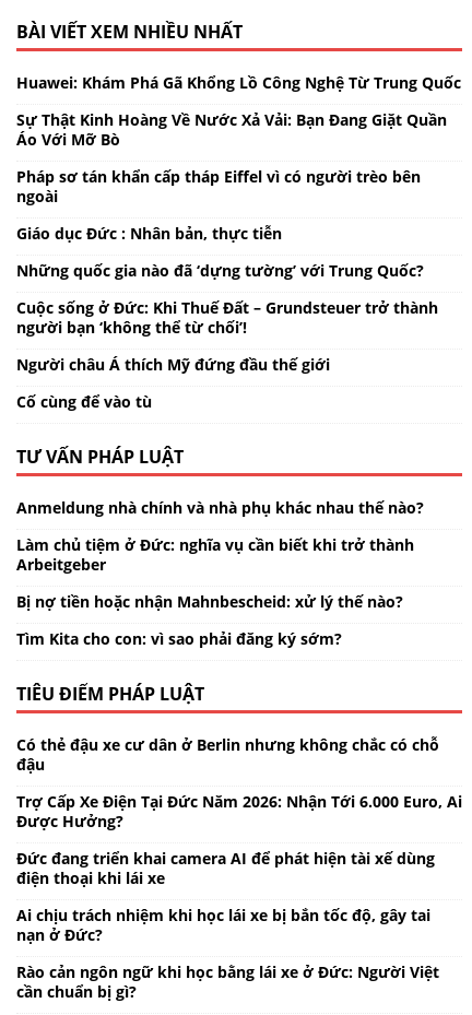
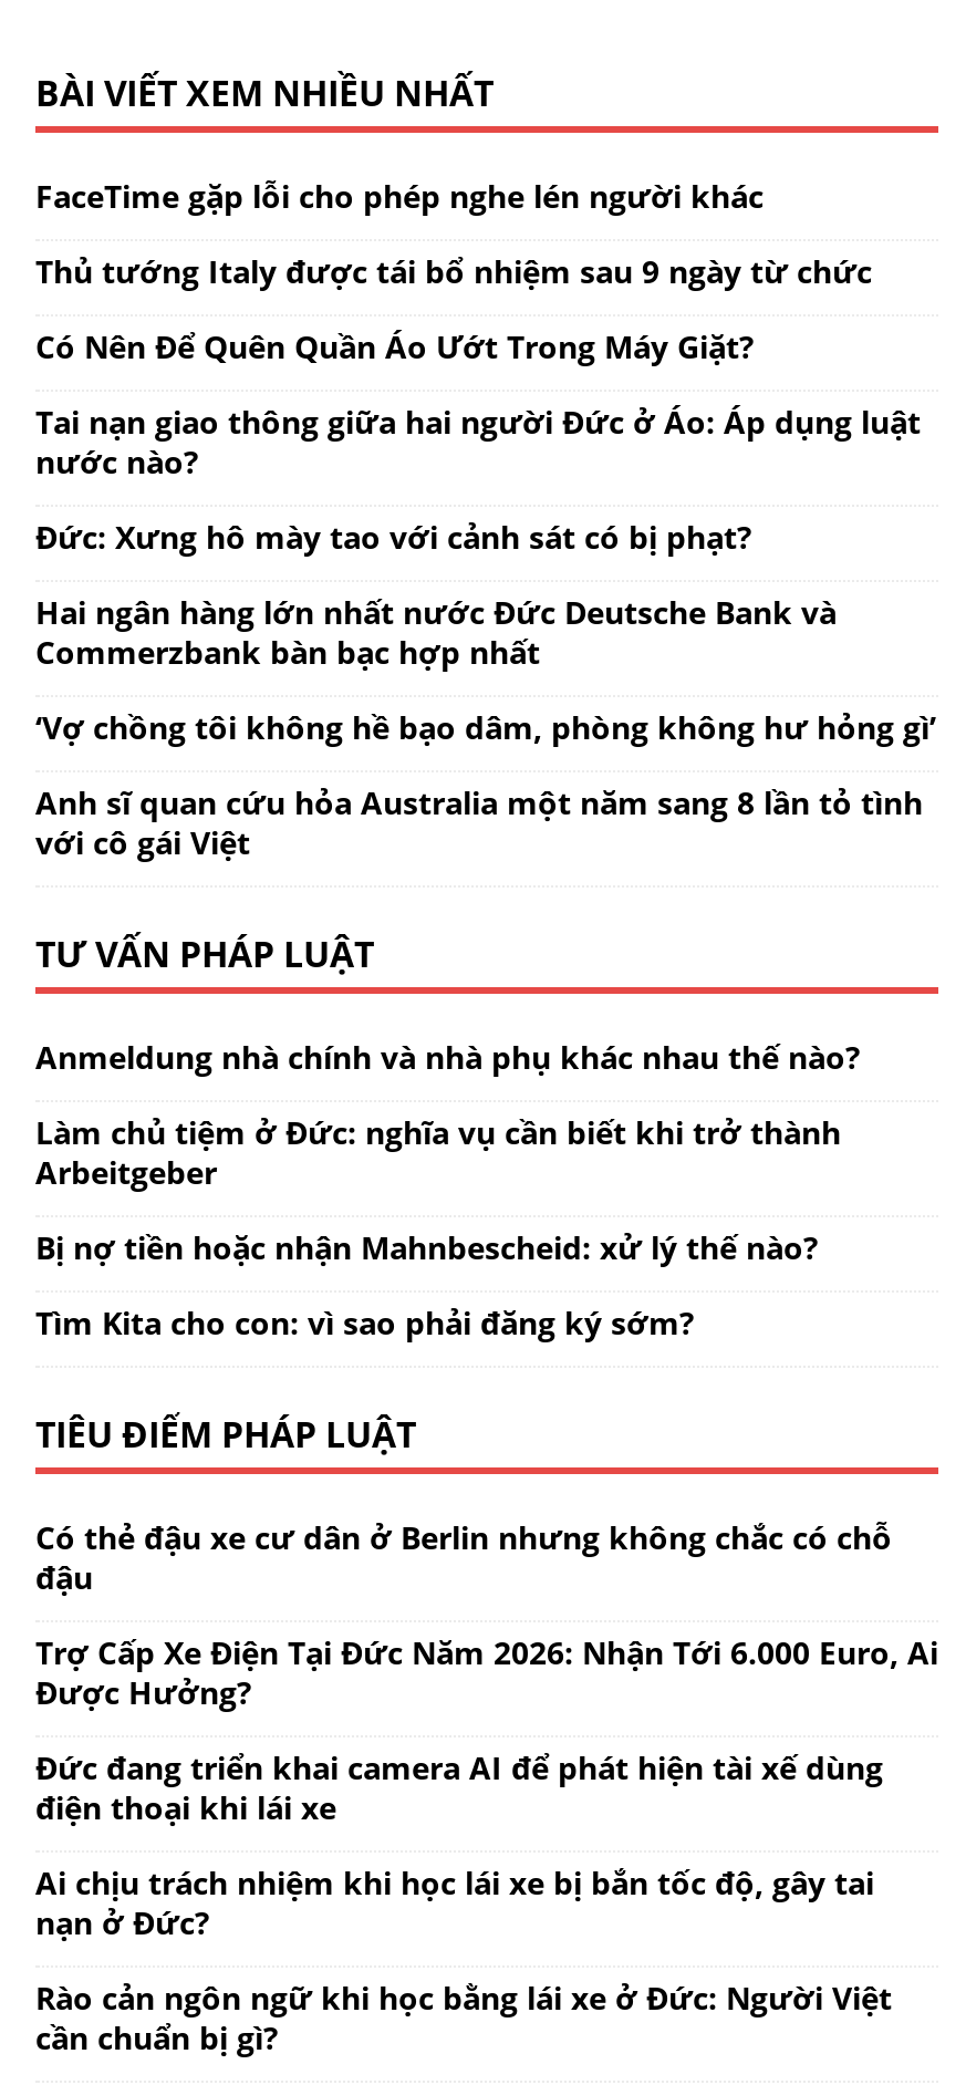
- Huawei: Khám Phá Gã Khổng Lồ Công Nghệ Từ Trung Quốc
+ FaceTime gặp lỗi cho phép nghe lén người khác

- Sự Thật Kinh Hoàng Về Nước Xả Vải: Bạn Đang Giặt Quần
- Áo Với Mỡ Bò
+ Thủ tướng Italy được tái bổ nhiệm sau 9 ngày từ chức

- Pháp sơ tán khẩn cấp tháp Eiffel vì có người trèo bên
- ngoài
+ Có Nên Để Quên Quần Áo Ướt Trong Máy Giặt?

- Giáo dục Đức : Nhân bản, thực tiễn
+ Tai nạn giao thông giữa hai người Đức ở Áo: Áp dụng luật
+ nước nào?

- Những quốc gia nào đã ‘dựng tường’ với Trung Quốc?
+ Đức: Xưng hô mày tao với cảnh sát có bị phạt?

- Cuộc sống ở Đức: Khi Thuế Đất – Grundsteuer trở thành
- người bạn ‘không thể từ chối’!
+ Hai ngân hàng lớn nhất nước Đức Deutsche Bank và
+ Commerzbank bàn bạc hợp nhất

- Người châu Á thích Mỹ đứng đầu thế giới
+ ‘Vợ chồng tôi không hề bạo dâm, phòng không hư hỏng gì’

- Cố cùng để vào tù
+ Anh sĩ quan cứu hỏa Australia một năm sang 8 lần tỏ tình
+ với cô gái Việt
